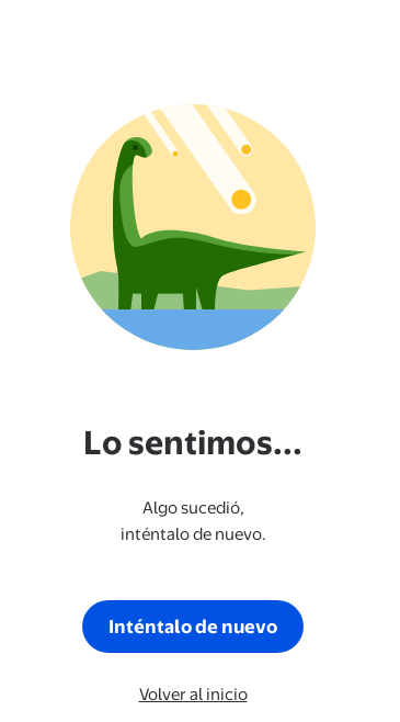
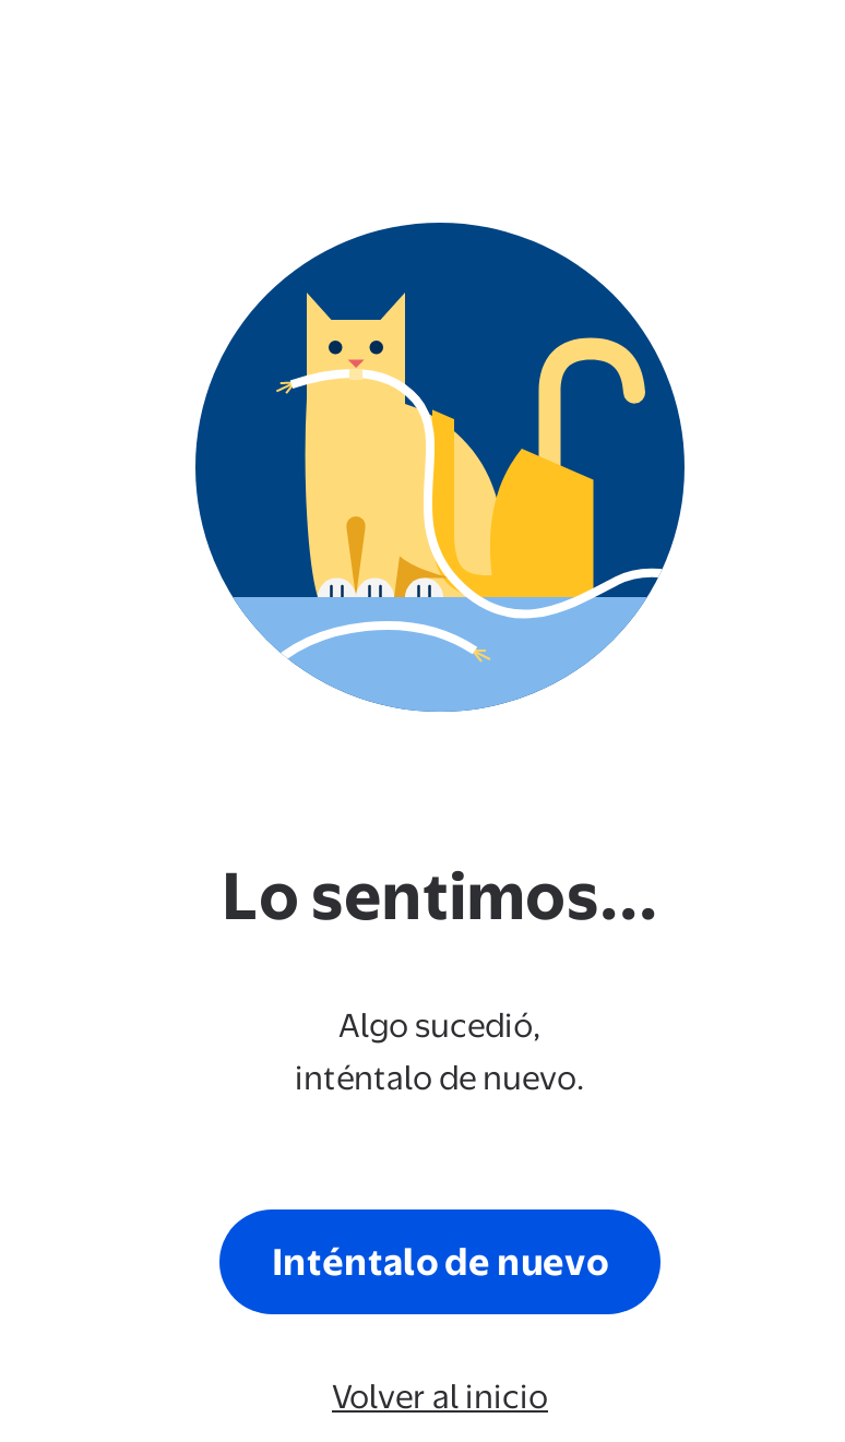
- [image]
+ [image]
